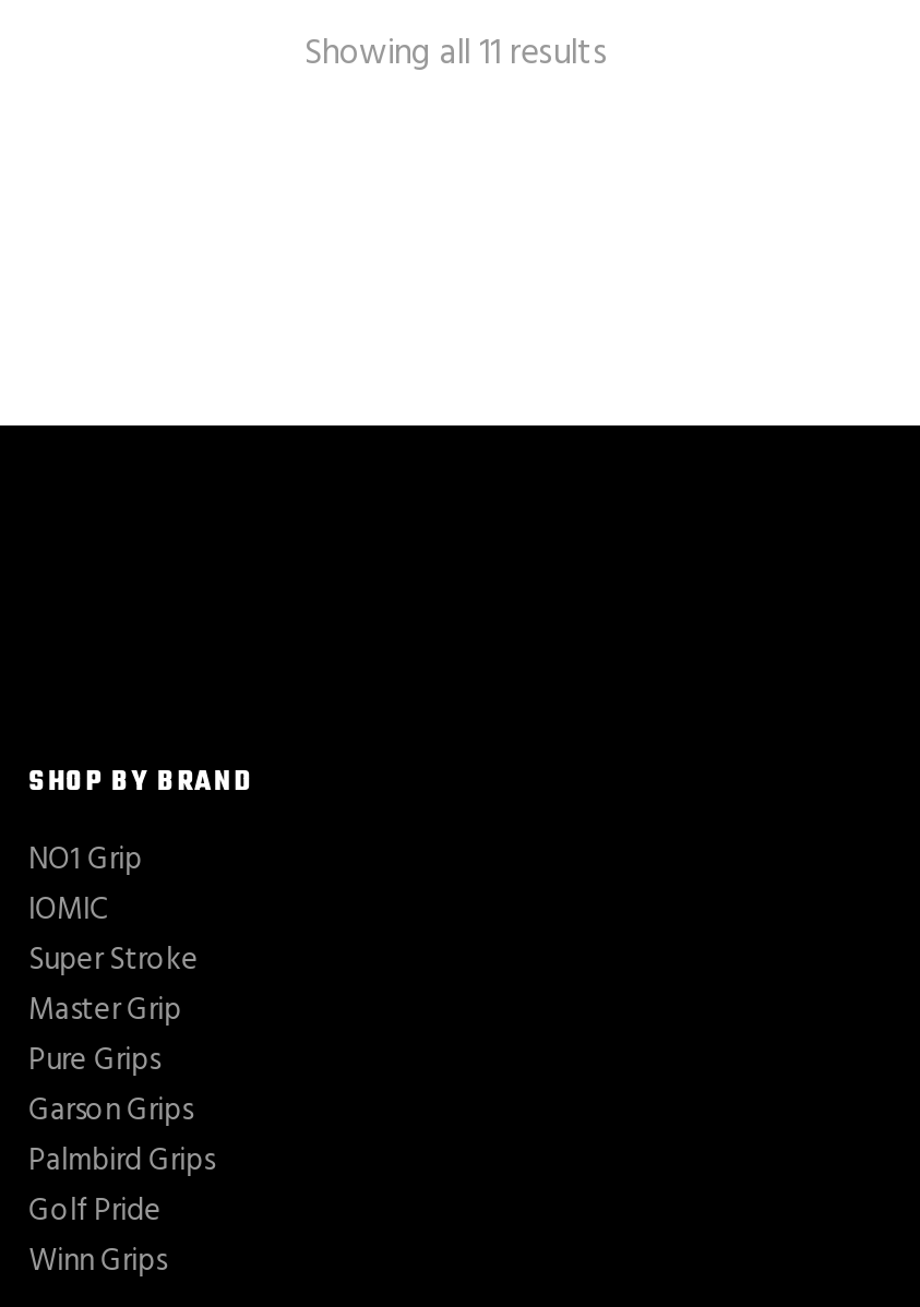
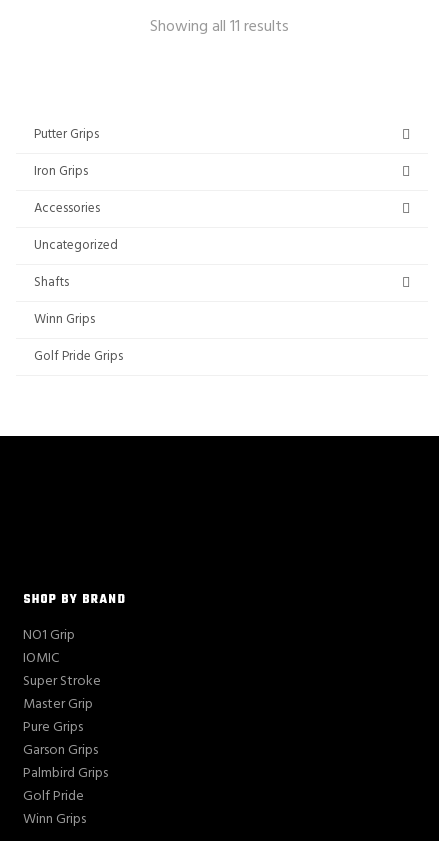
+ Putter Grips
+ Iron Grips
+ Accessories
+ Uncategorized
+ Shafts
+ Winn Grips
+ Golf Pride Grips
